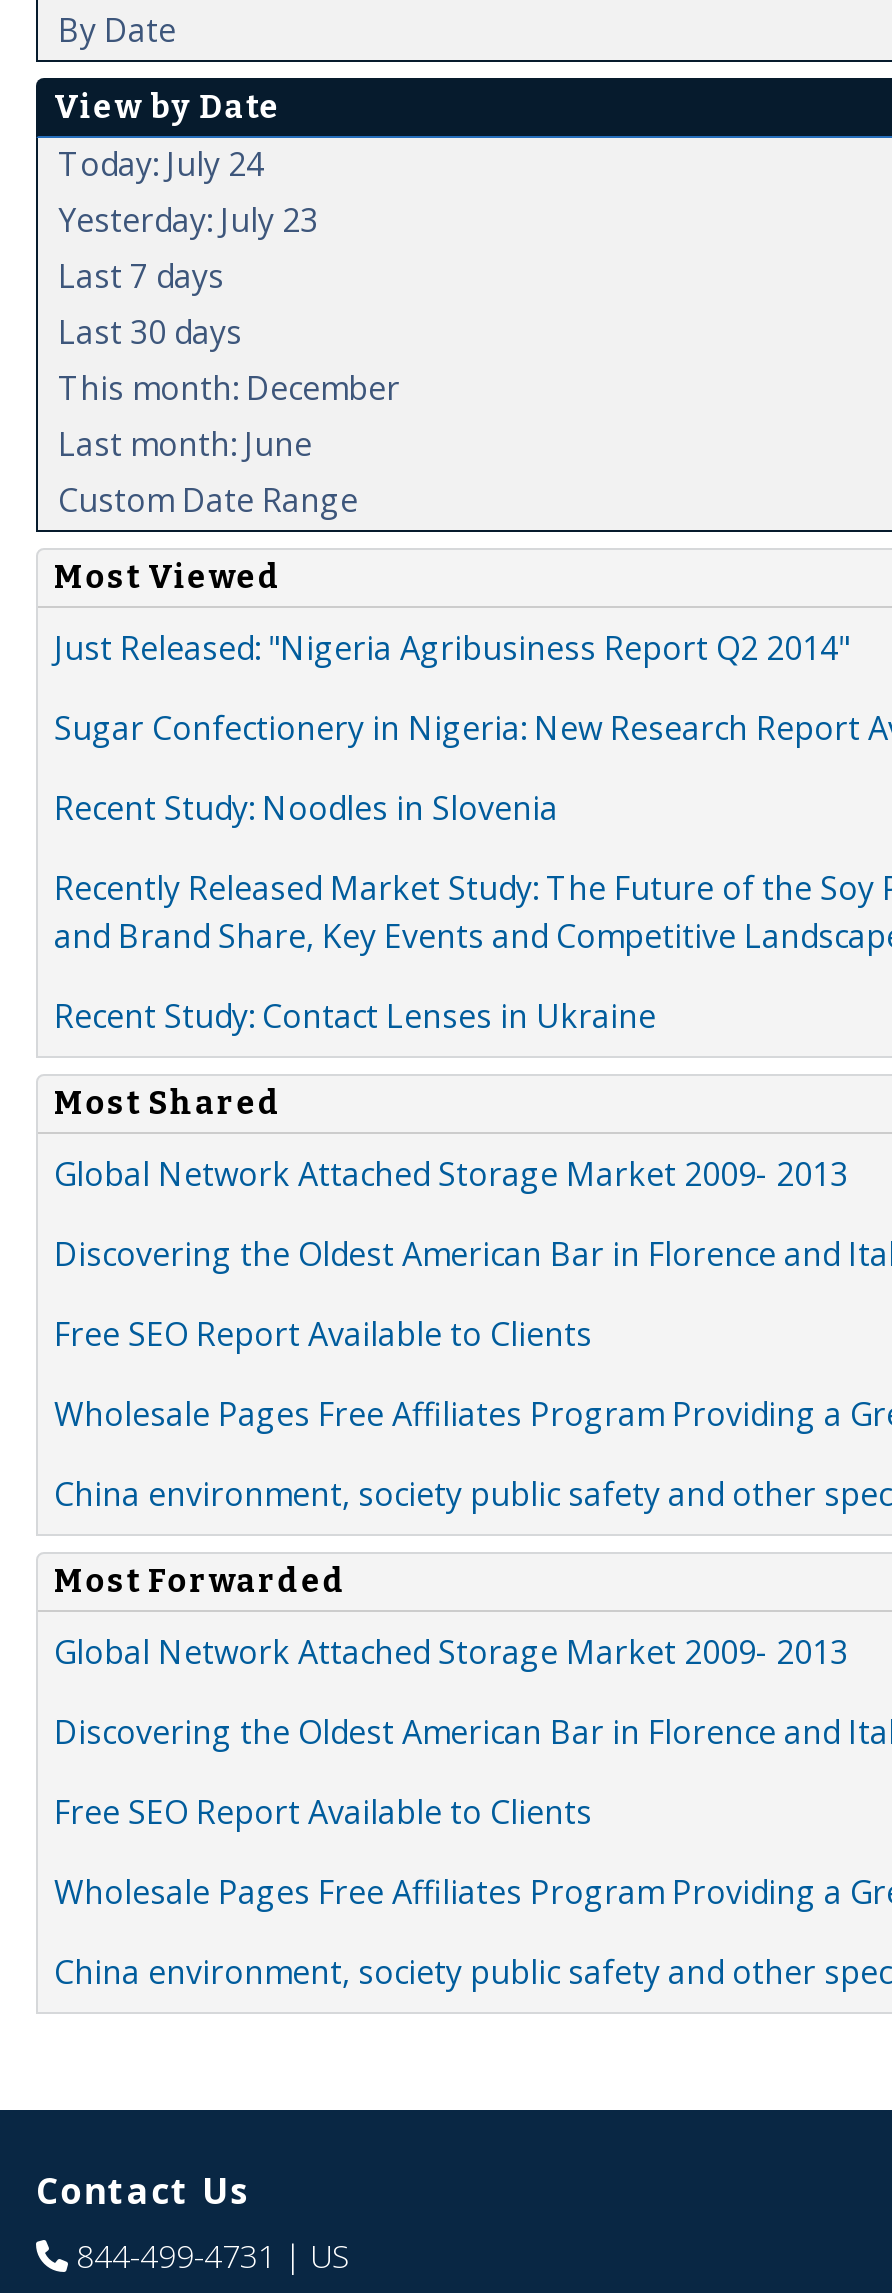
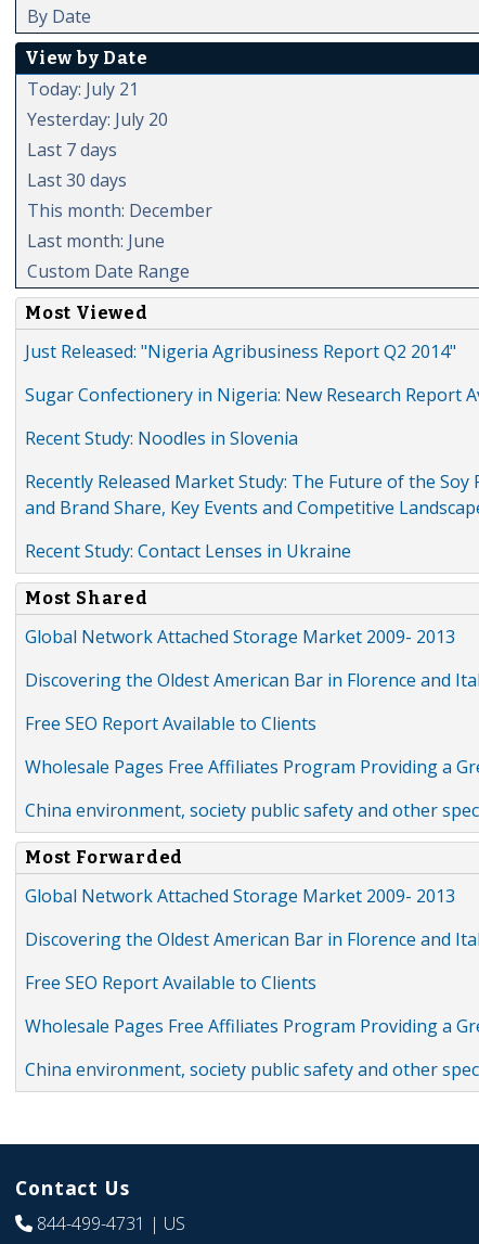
- Today: July 24
+ Today: July 21

- Yesterday: July 23
+ Yesterday: July 20
